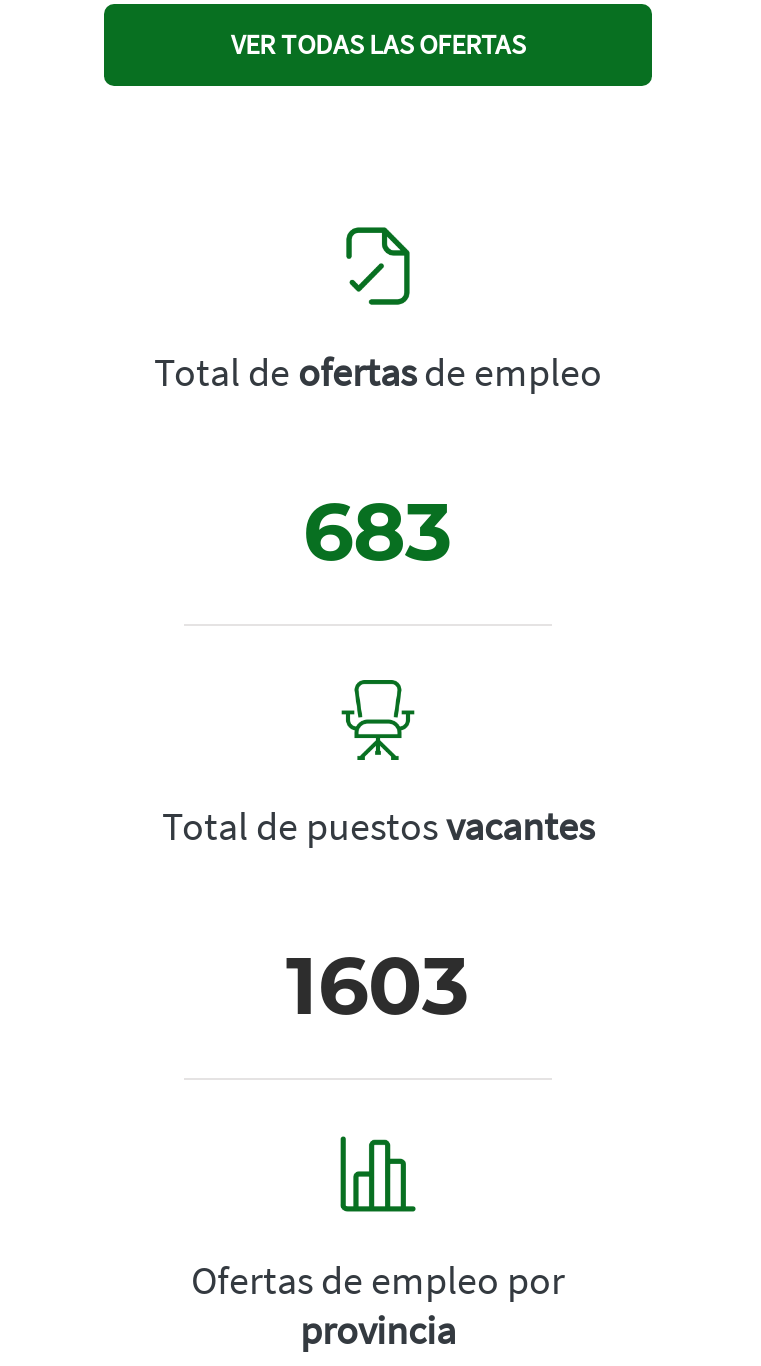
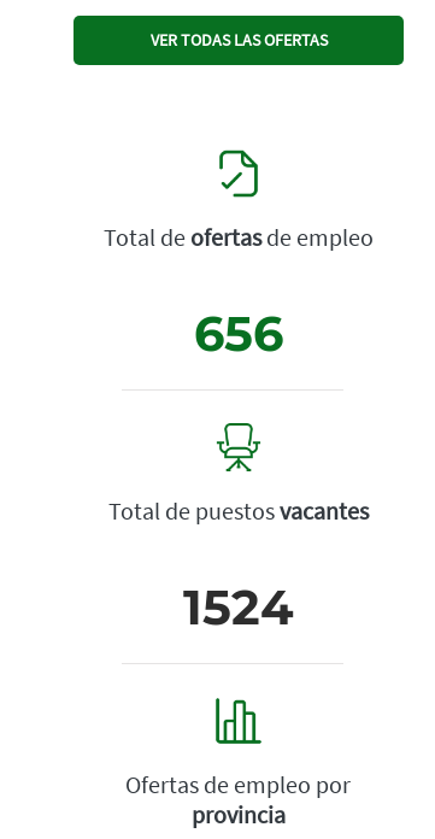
- 683
+ 656

- 1603
+ 1524
